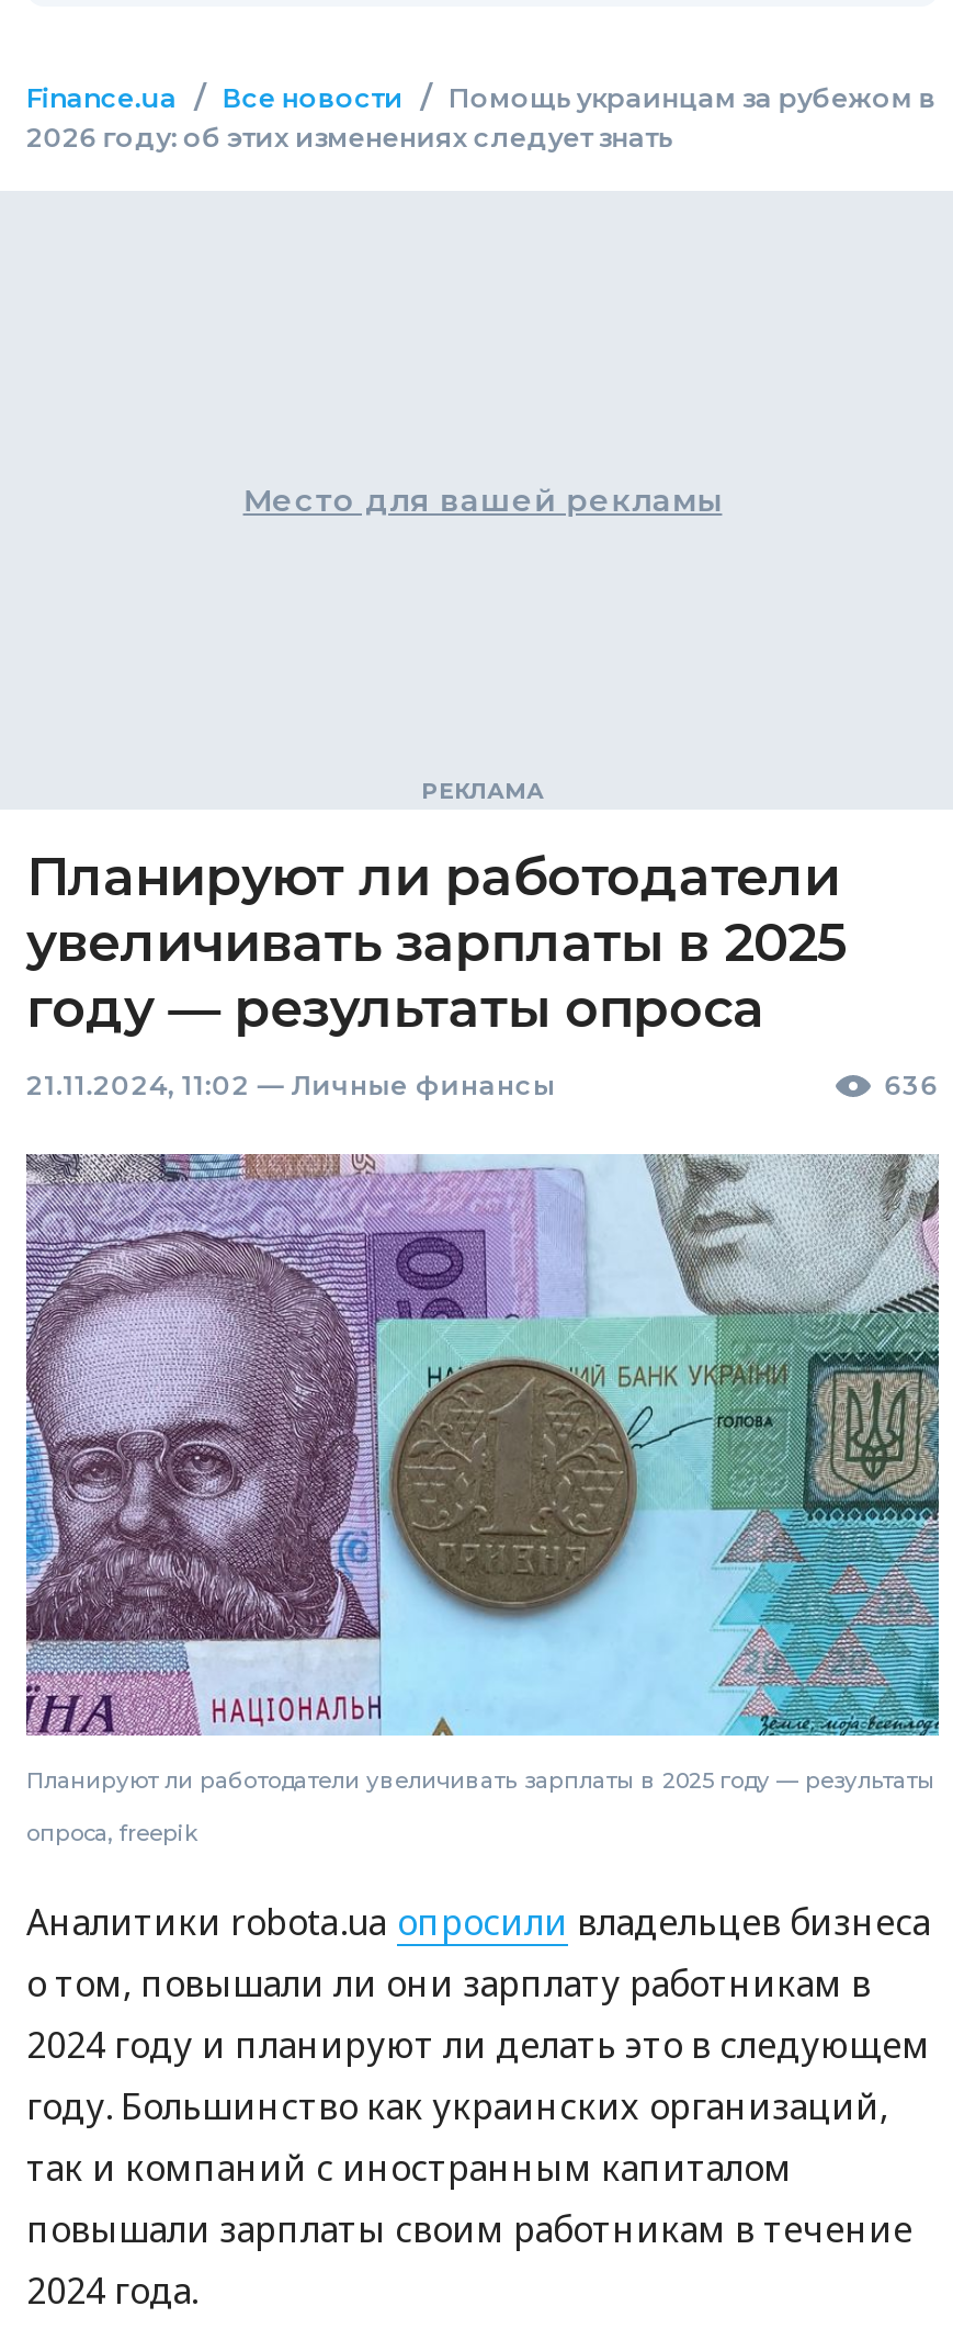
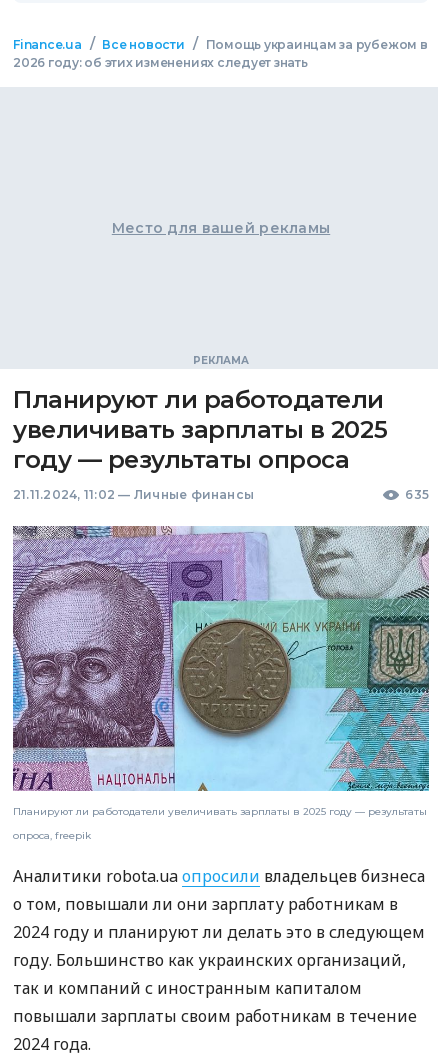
- 636
+ 635
